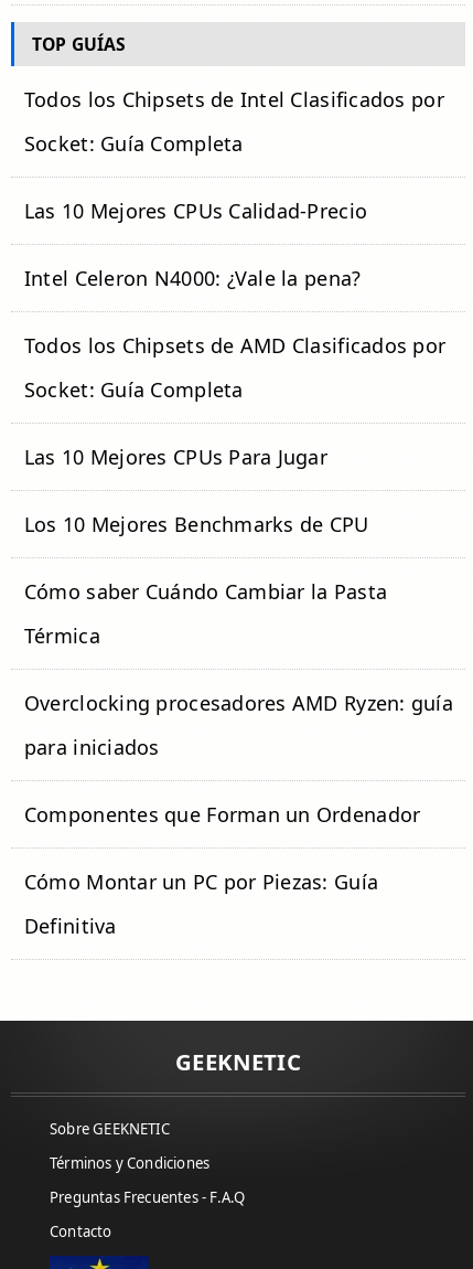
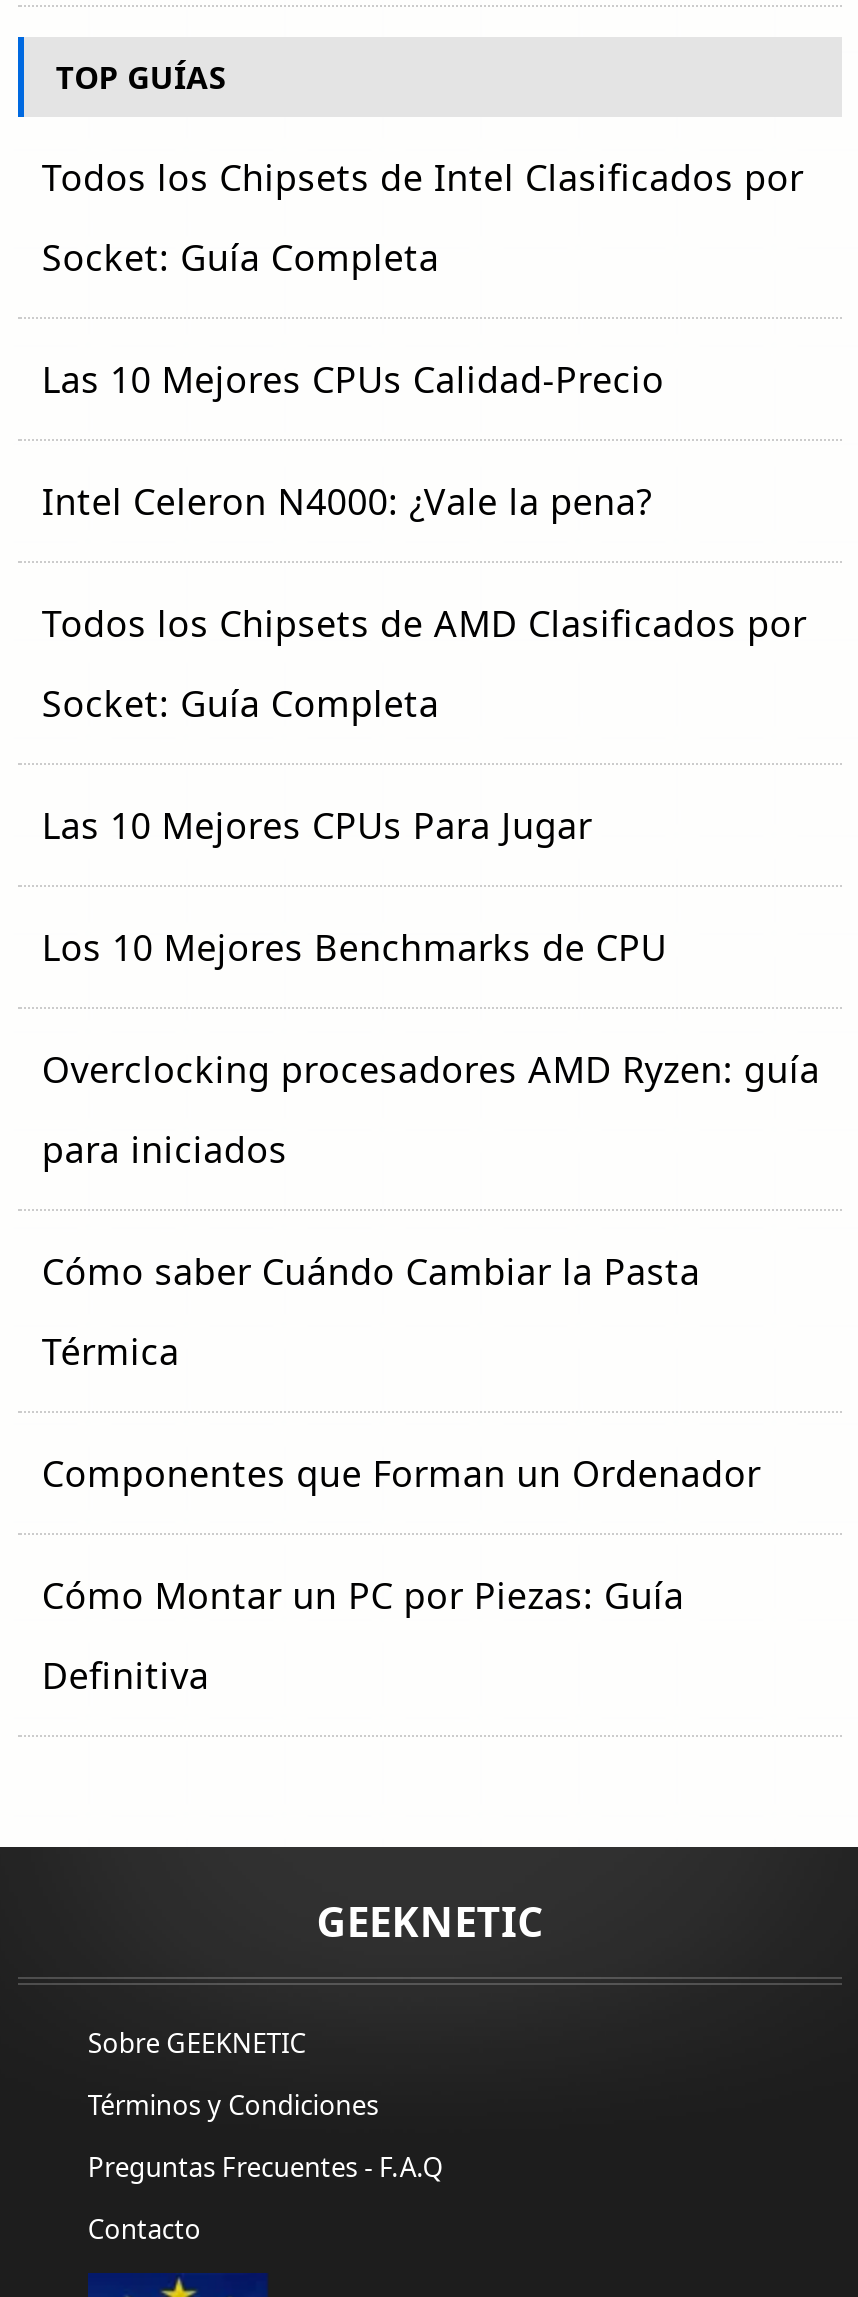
moved down: Cómo saber Cuándo Cambiar la Pasta | Térmica

moved up: Overclocking procesadores AMD Ryzen: guía | para iniciados
